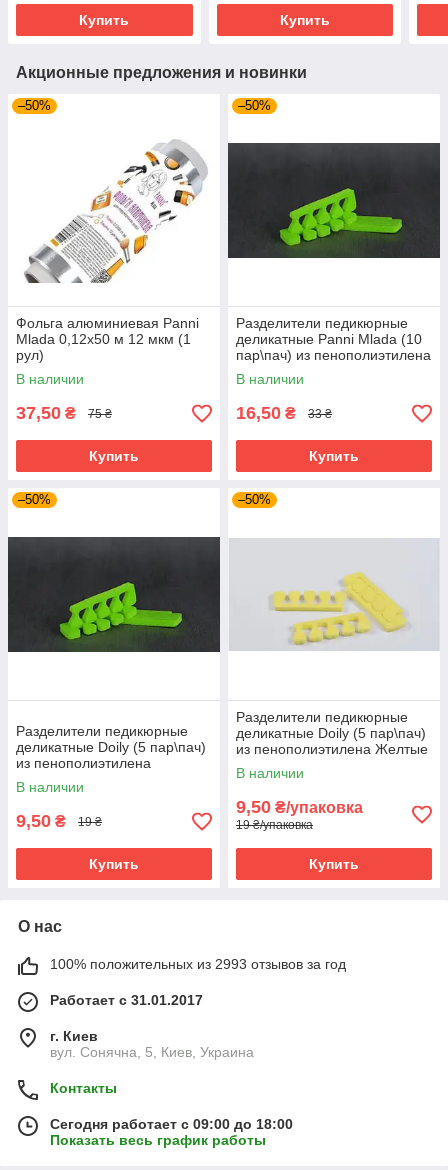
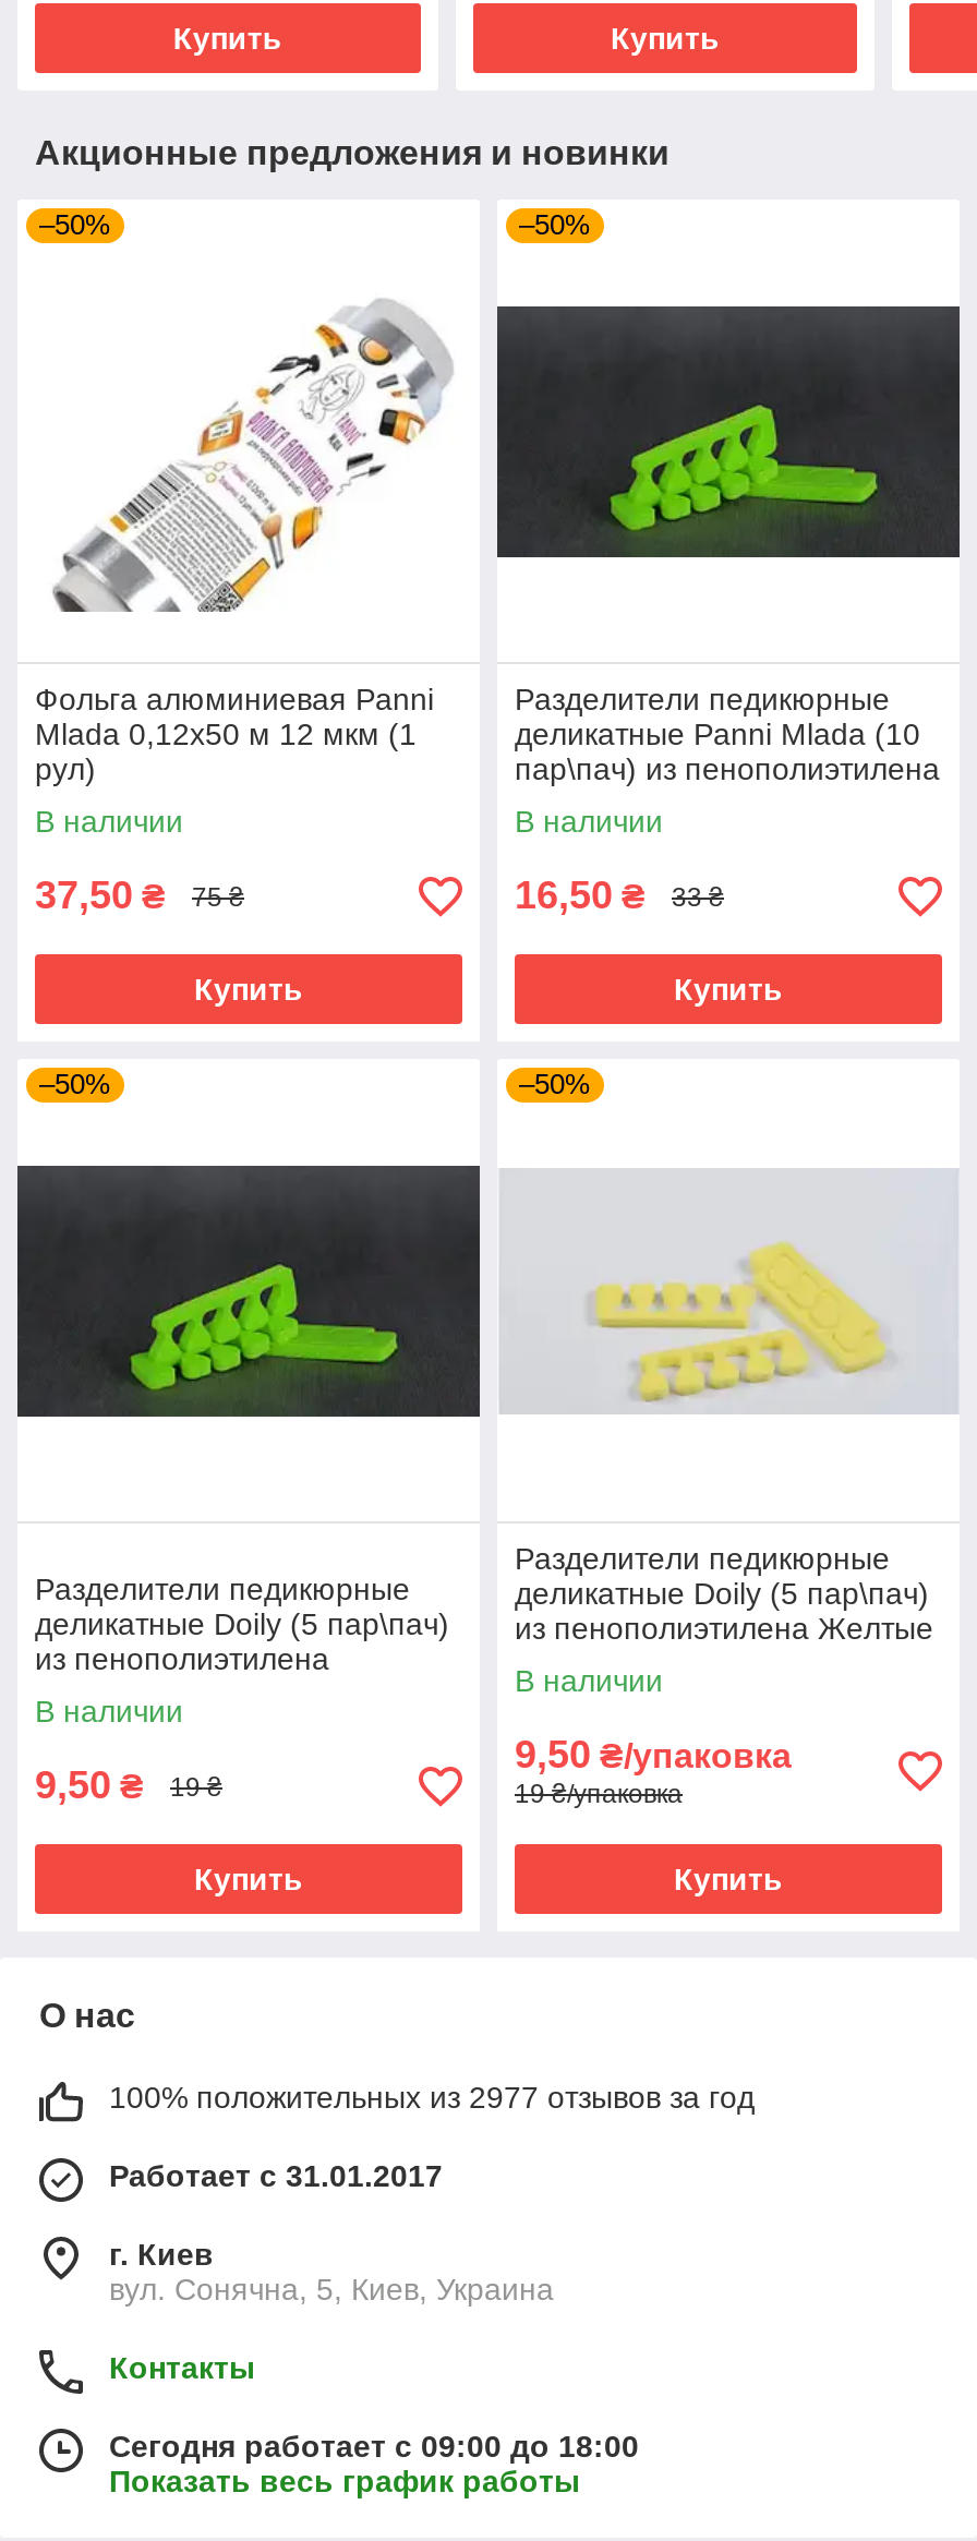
- 100% положительных из 2993 отзывов за год
+ 100% положительных из 2977 отзывов за год
